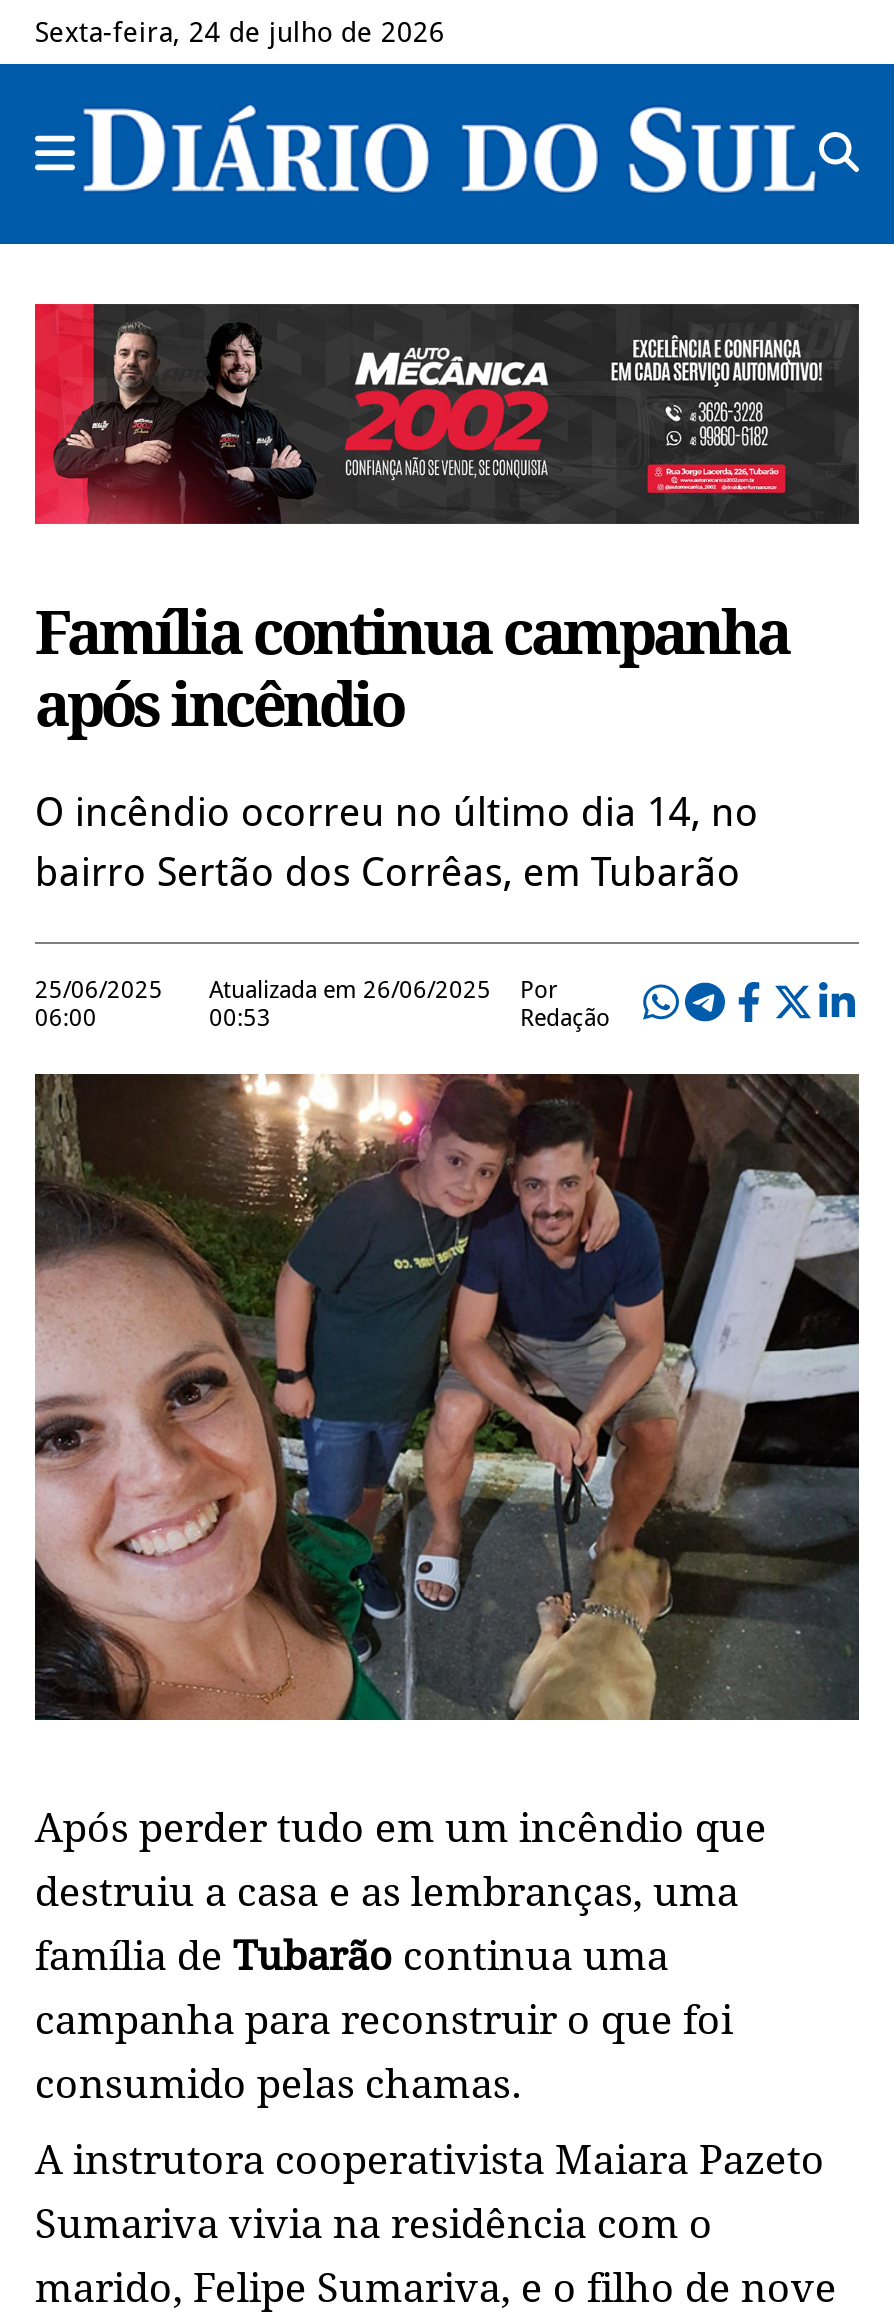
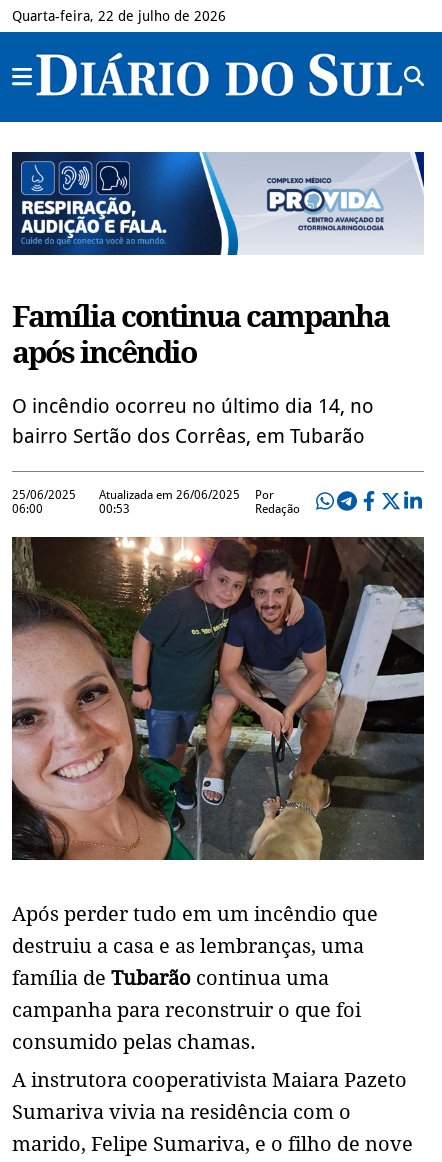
- Sexta-feira, 24 de julho de 2026
+ Quarta-feira, 22 de julho de 2026

- [image]
+ [image]
